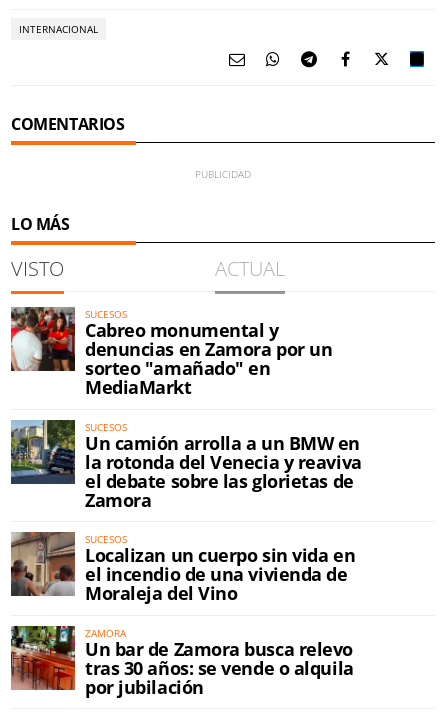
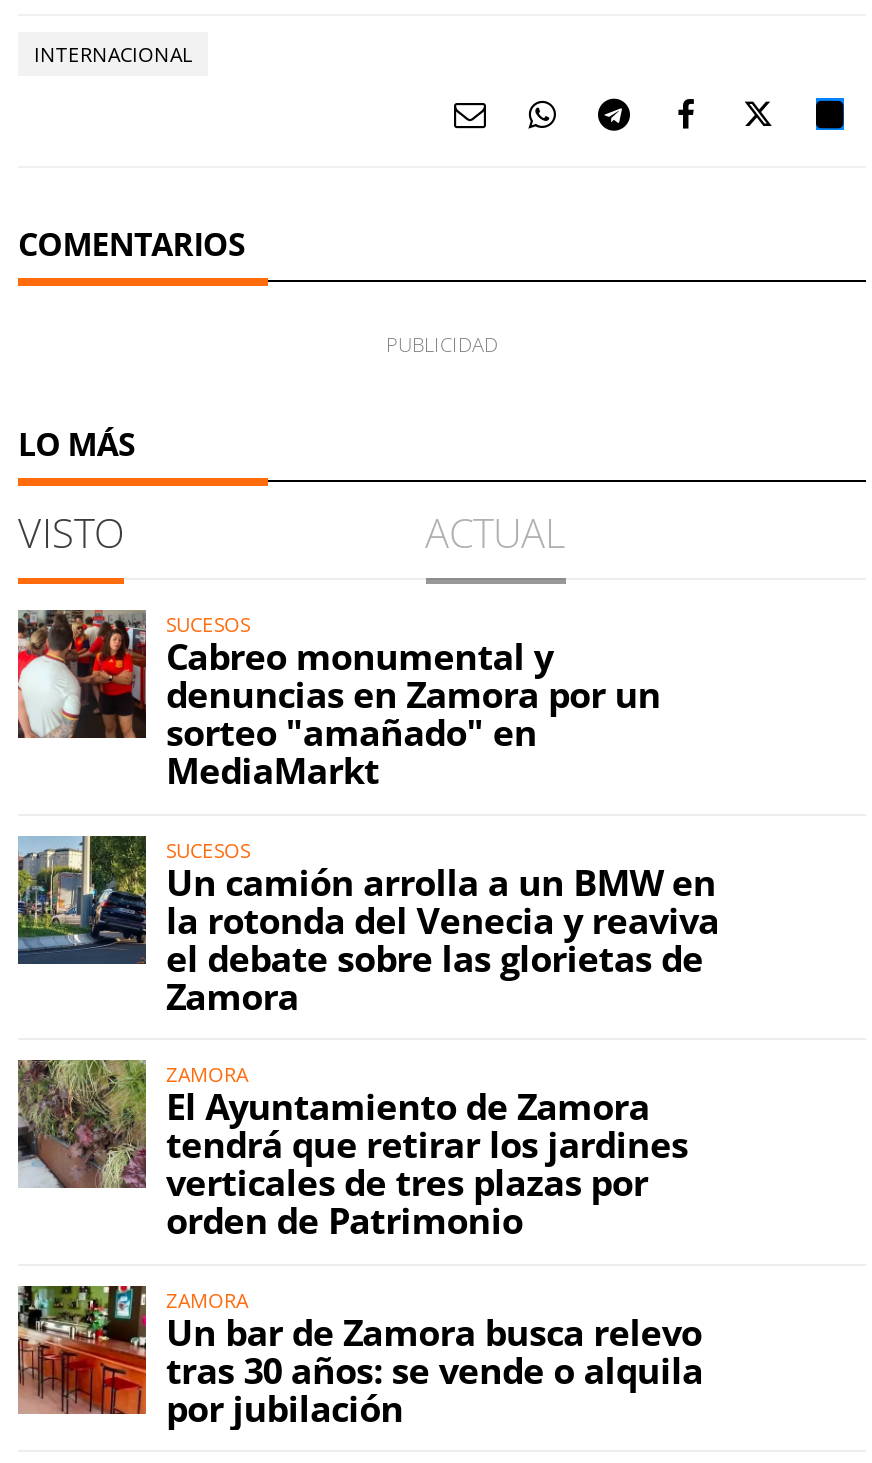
- [image]
- SUCESOS
- Localizan un cuerpo sin vida en
- el incendio de una vivienda de
- Moraleja del Vino
+ [image]
+ ZAMORA
+ El Ayuntamiento de Zamora
+ tendrá que retirar los jardines
+ verticales de tres plazas por
+ orden de Patrimonio
